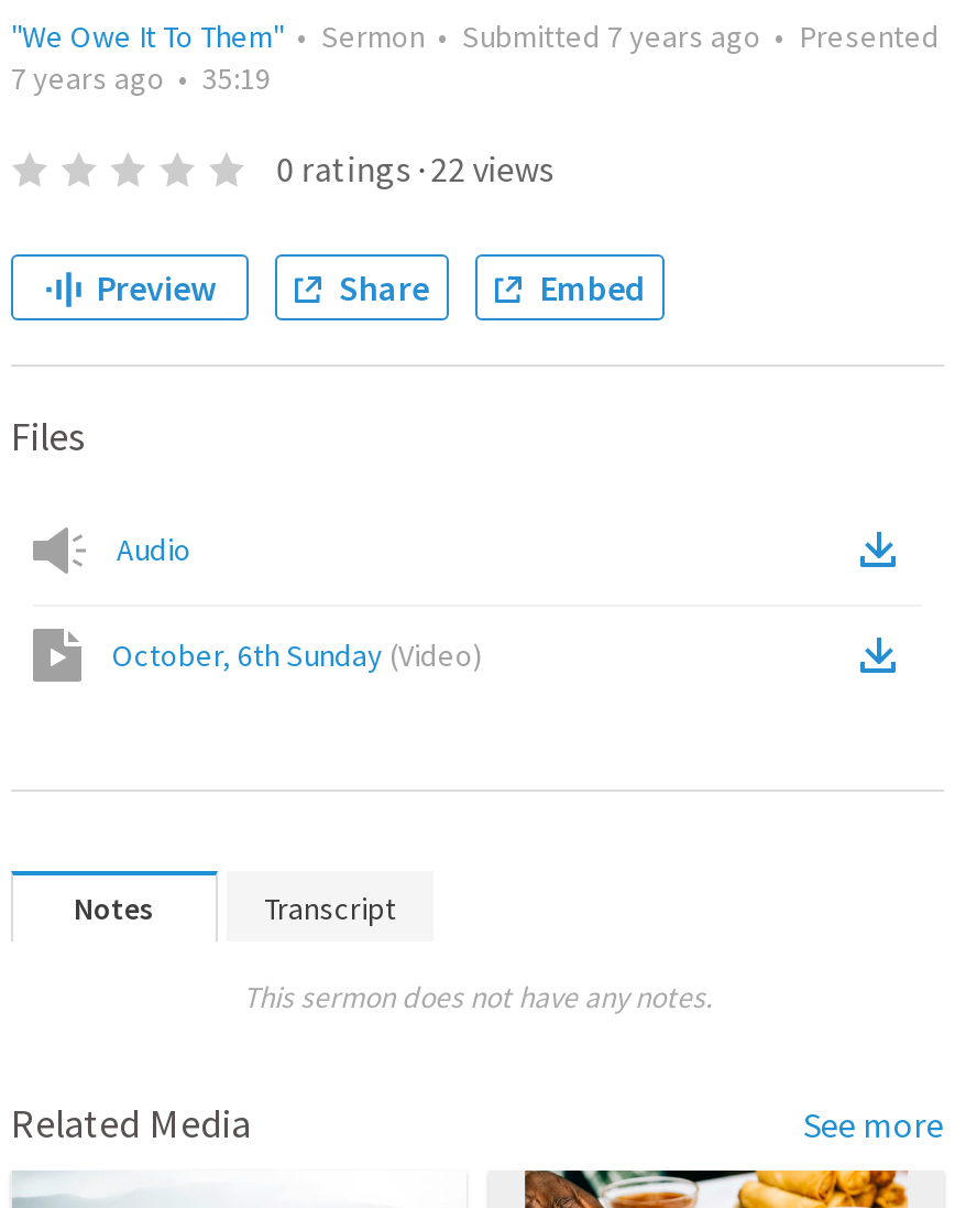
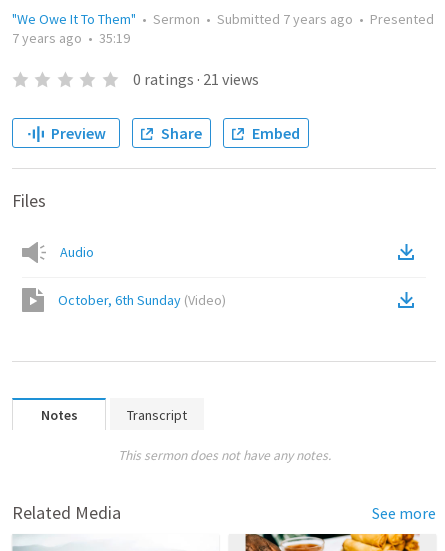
- 0 ratings · 22 views
+ 0 ratings · 21 views
